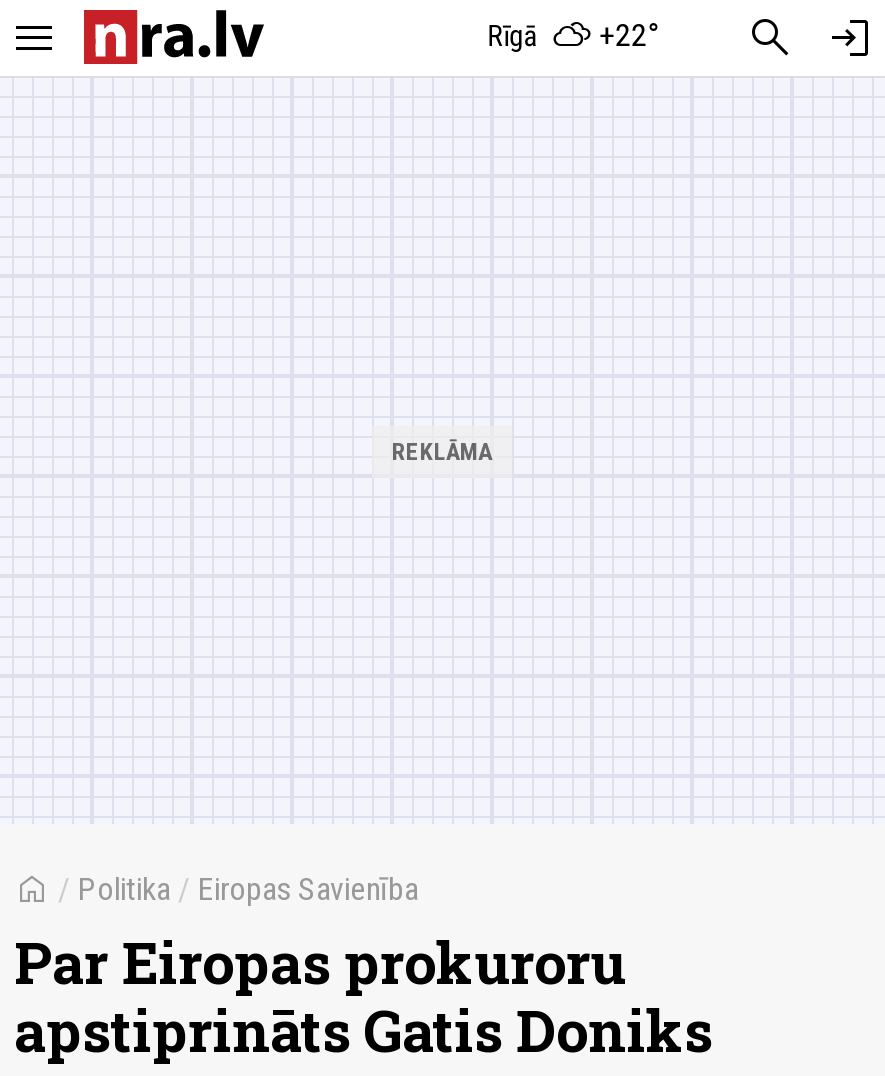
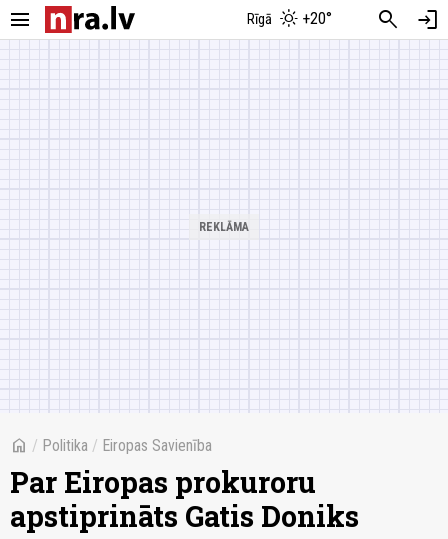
- Rīgā +22°
+ Rīgā +20°
